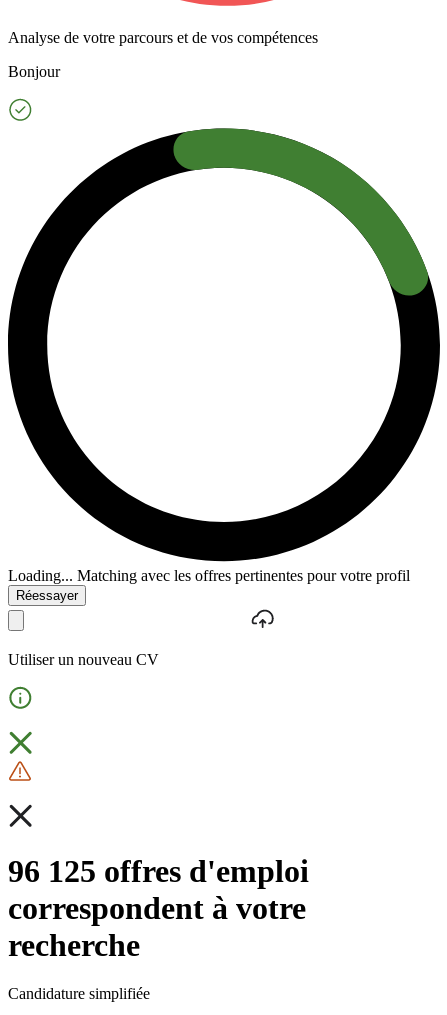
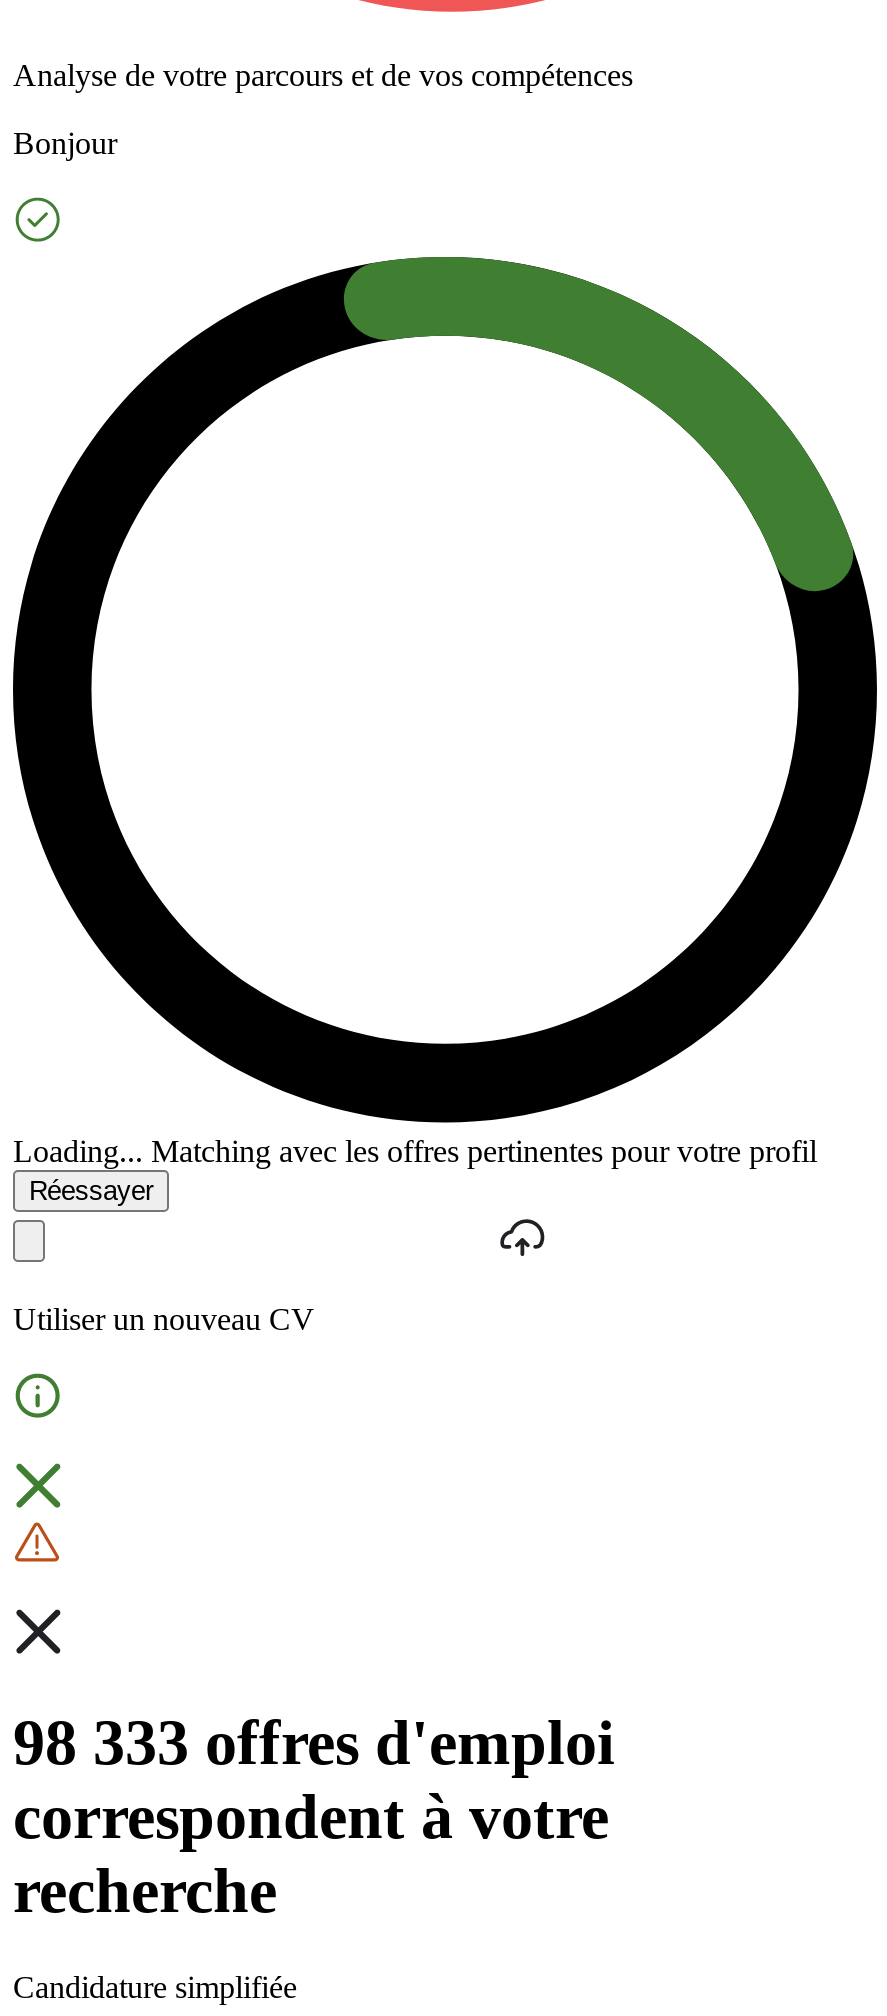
- 96 125 offres d'emploi
+ 98 333 offres d'emploi
